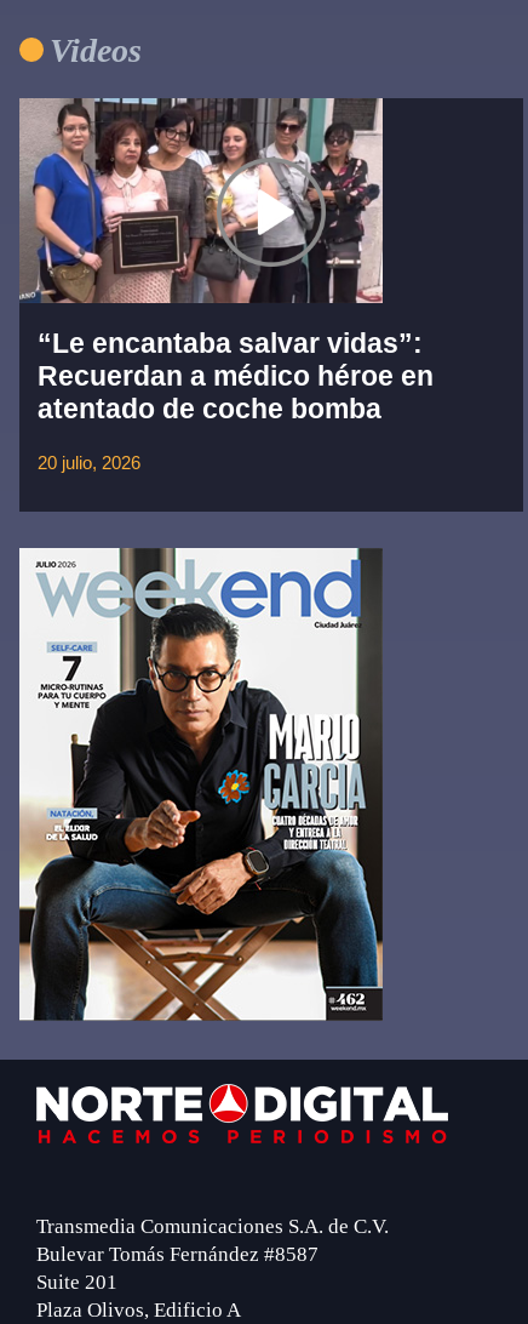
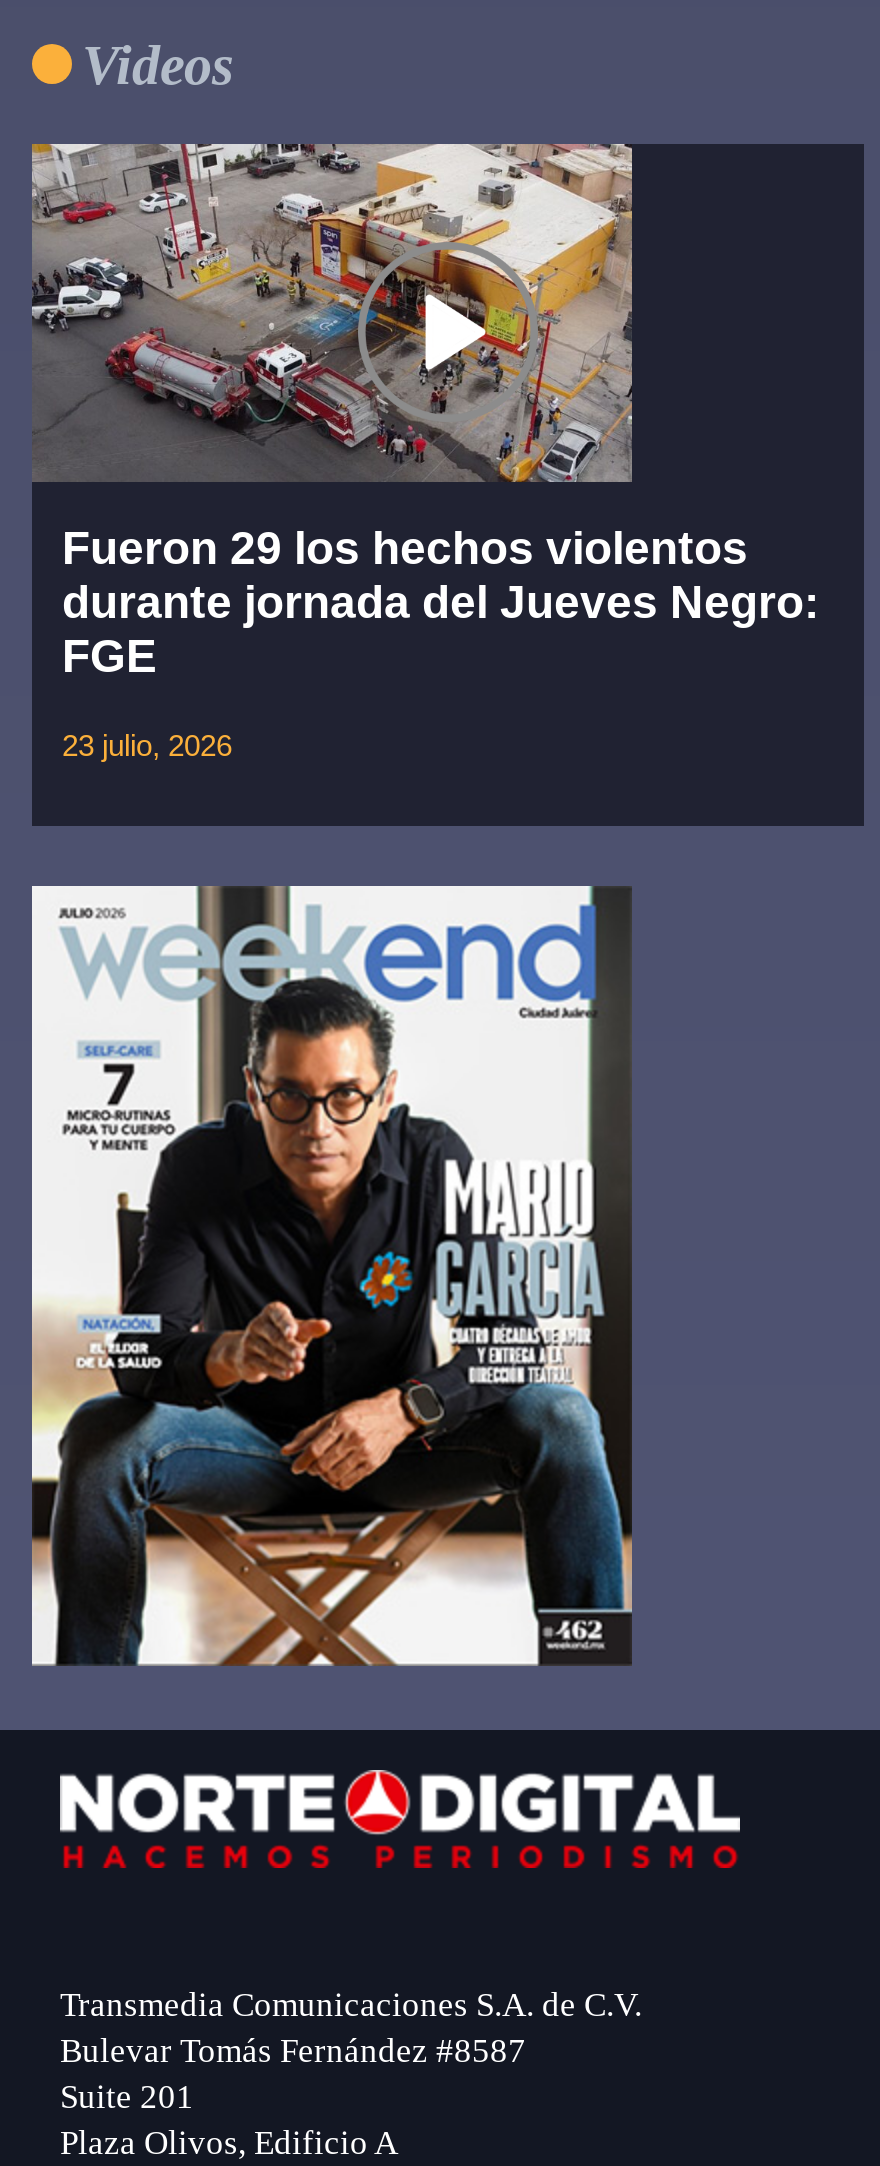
- [image]
- “Le encantaba salvar vidas”:
- Recuerdan a médico héroe en
- atentado de coche bomba
+ [image]
+ Fueron 29 los hechos violentos
+ durante jornada del Jueves Negro:
+ FGE

- 20 julio, 2026
+ 23 julio, 2026
